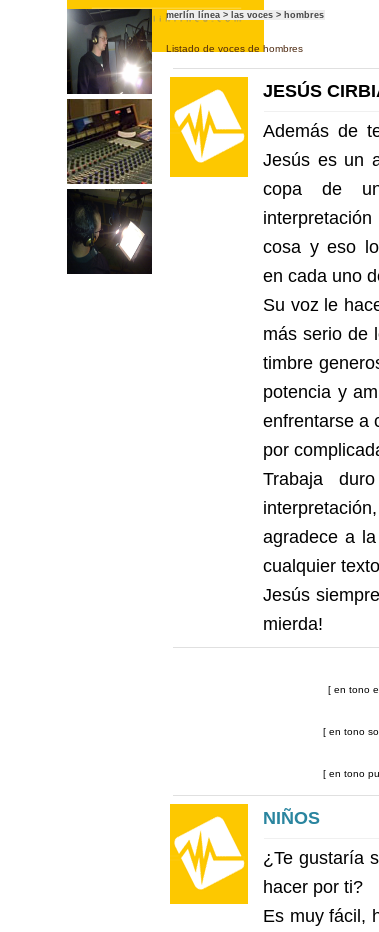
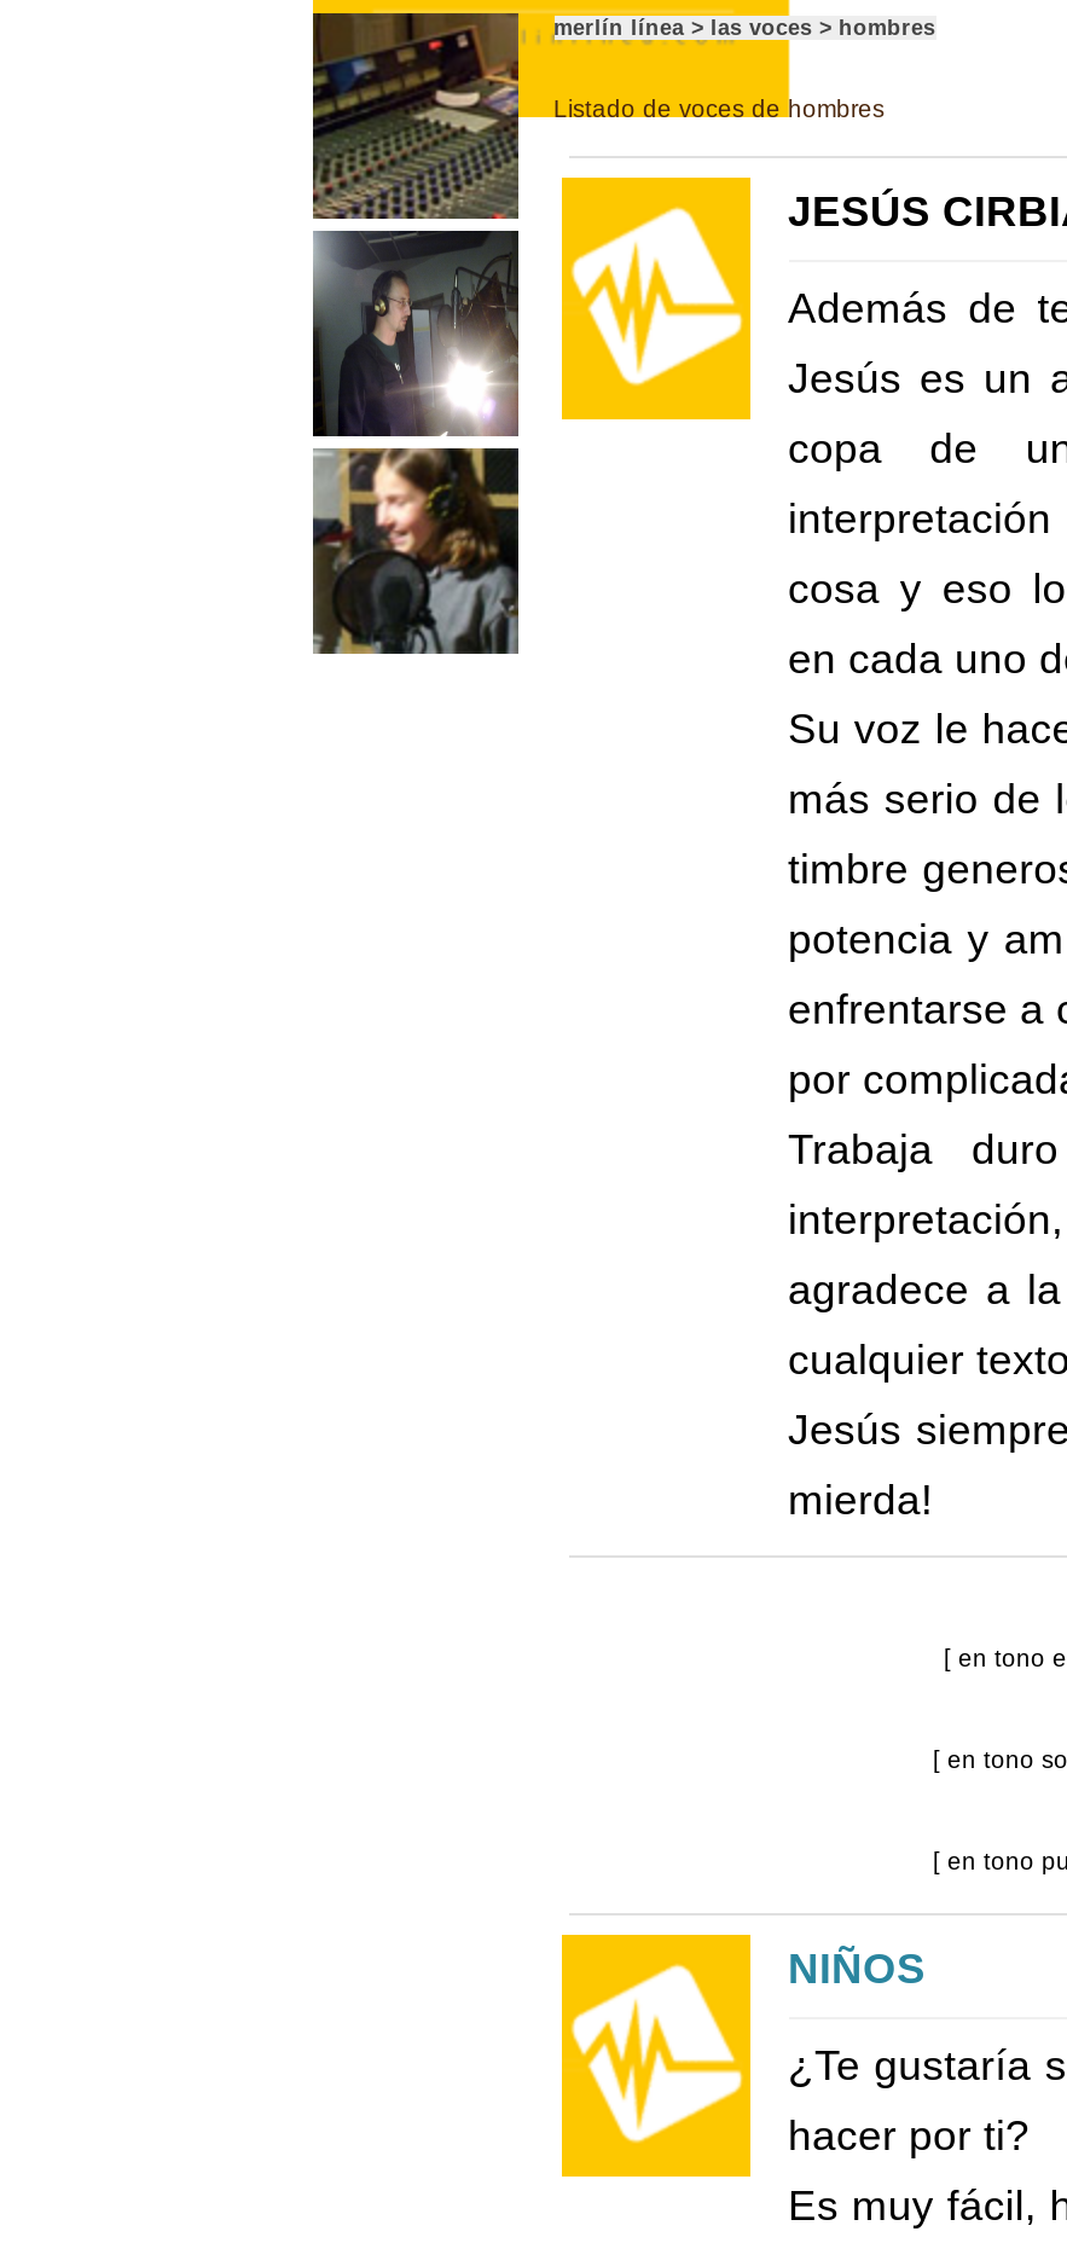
- [image]
+ [image]
